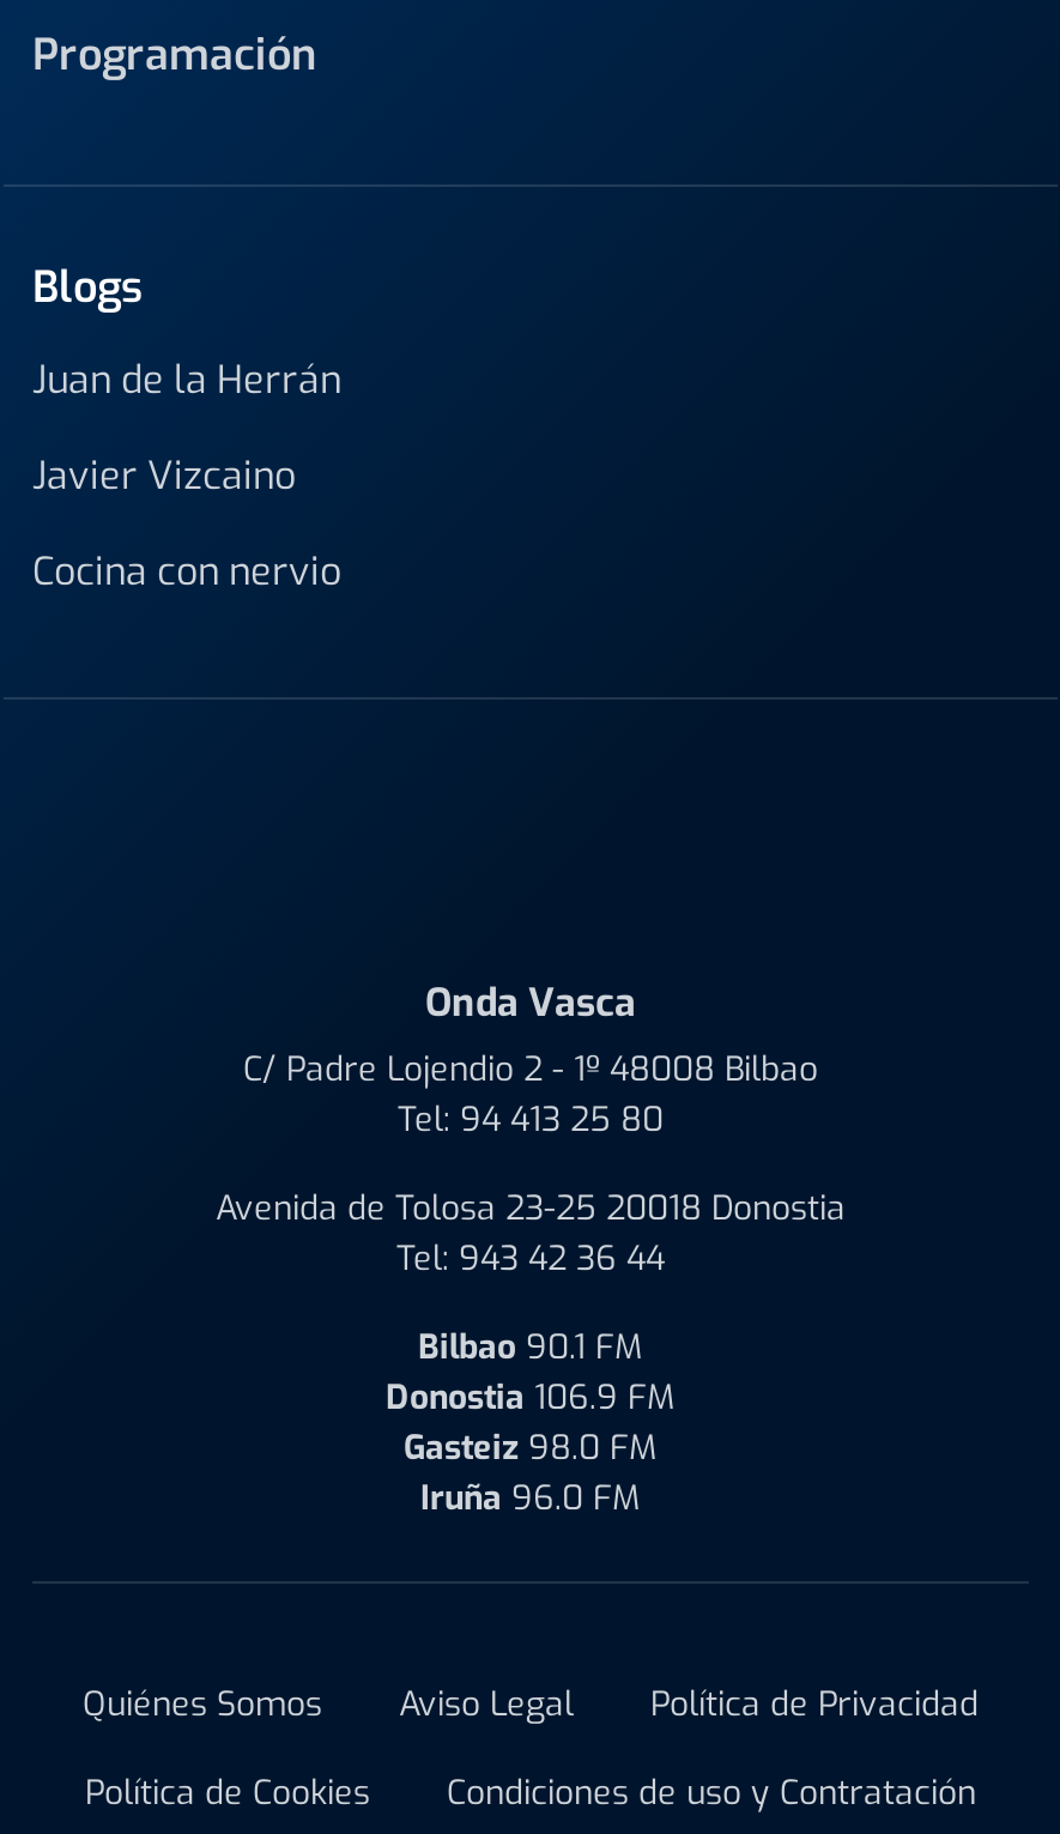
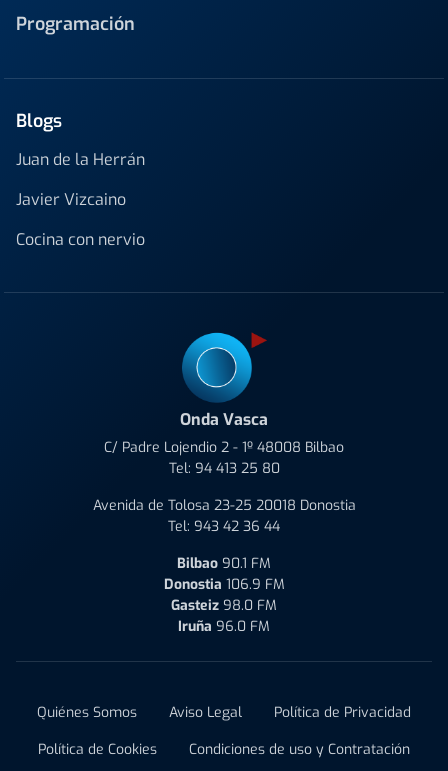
+ [image]
